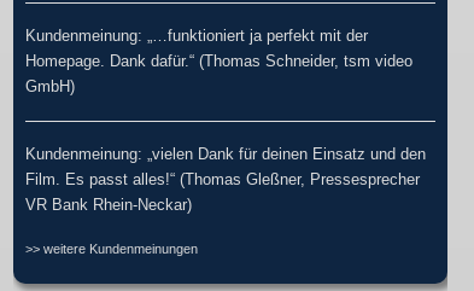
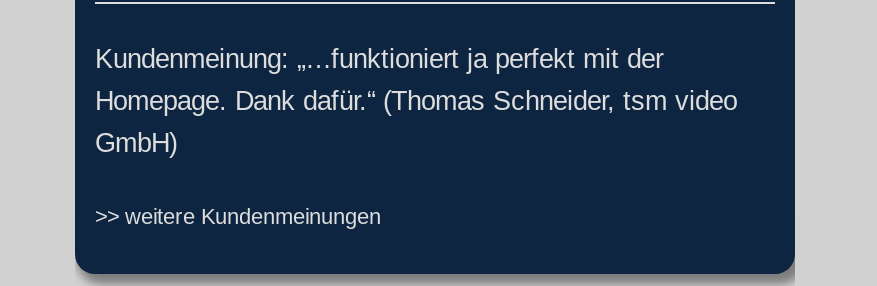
- Kundenmeinung: „vielen Dank für deinen Einsatz und den
- Film. Es passt alles!“ (Thomas Gleßner, Pressesprecher
- VR Bank Rhein-Neckar)
